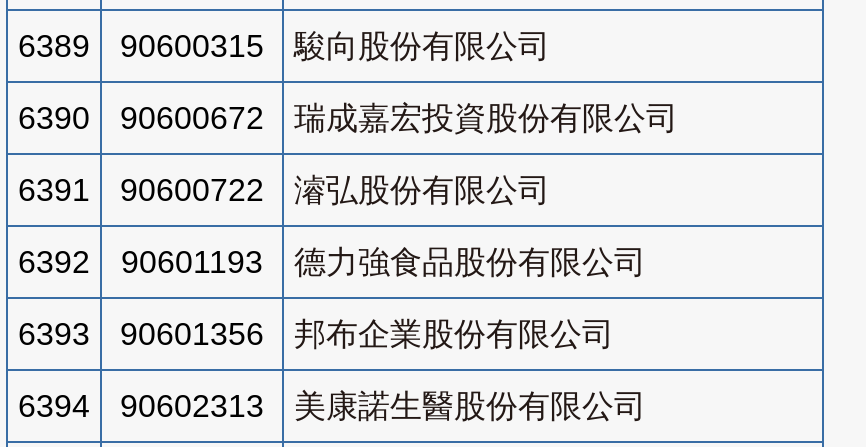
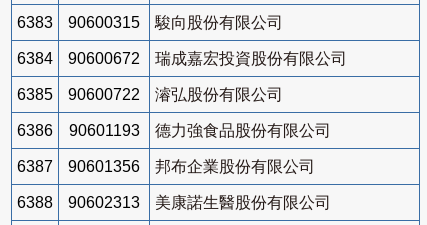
- 6389 90600315 駿向股份有限公司
+ 6383 90600315 駿向股份有限公司

- 6390 90600672 瑞成嘉宏投資股份有限公司
+ 6384 90600672 瑞成嘉宏投資股份有限公司

- 6391 90600722 濬弘股份有限公司
+ 6385 90600722 濬弘股份有限公司

- 6392 90601193 德力強食品股份有限公司
+ 6386 90601193 德力強食品股份有限公司

- 6393 90601356 邦布企業股份有限公司
+ 6387 90601356 邦布企業股份有限公司

- 6394 90602313 美康諾生醫股份有限公司
+ 6388 90602313 美康諾生醫股份有限公司
